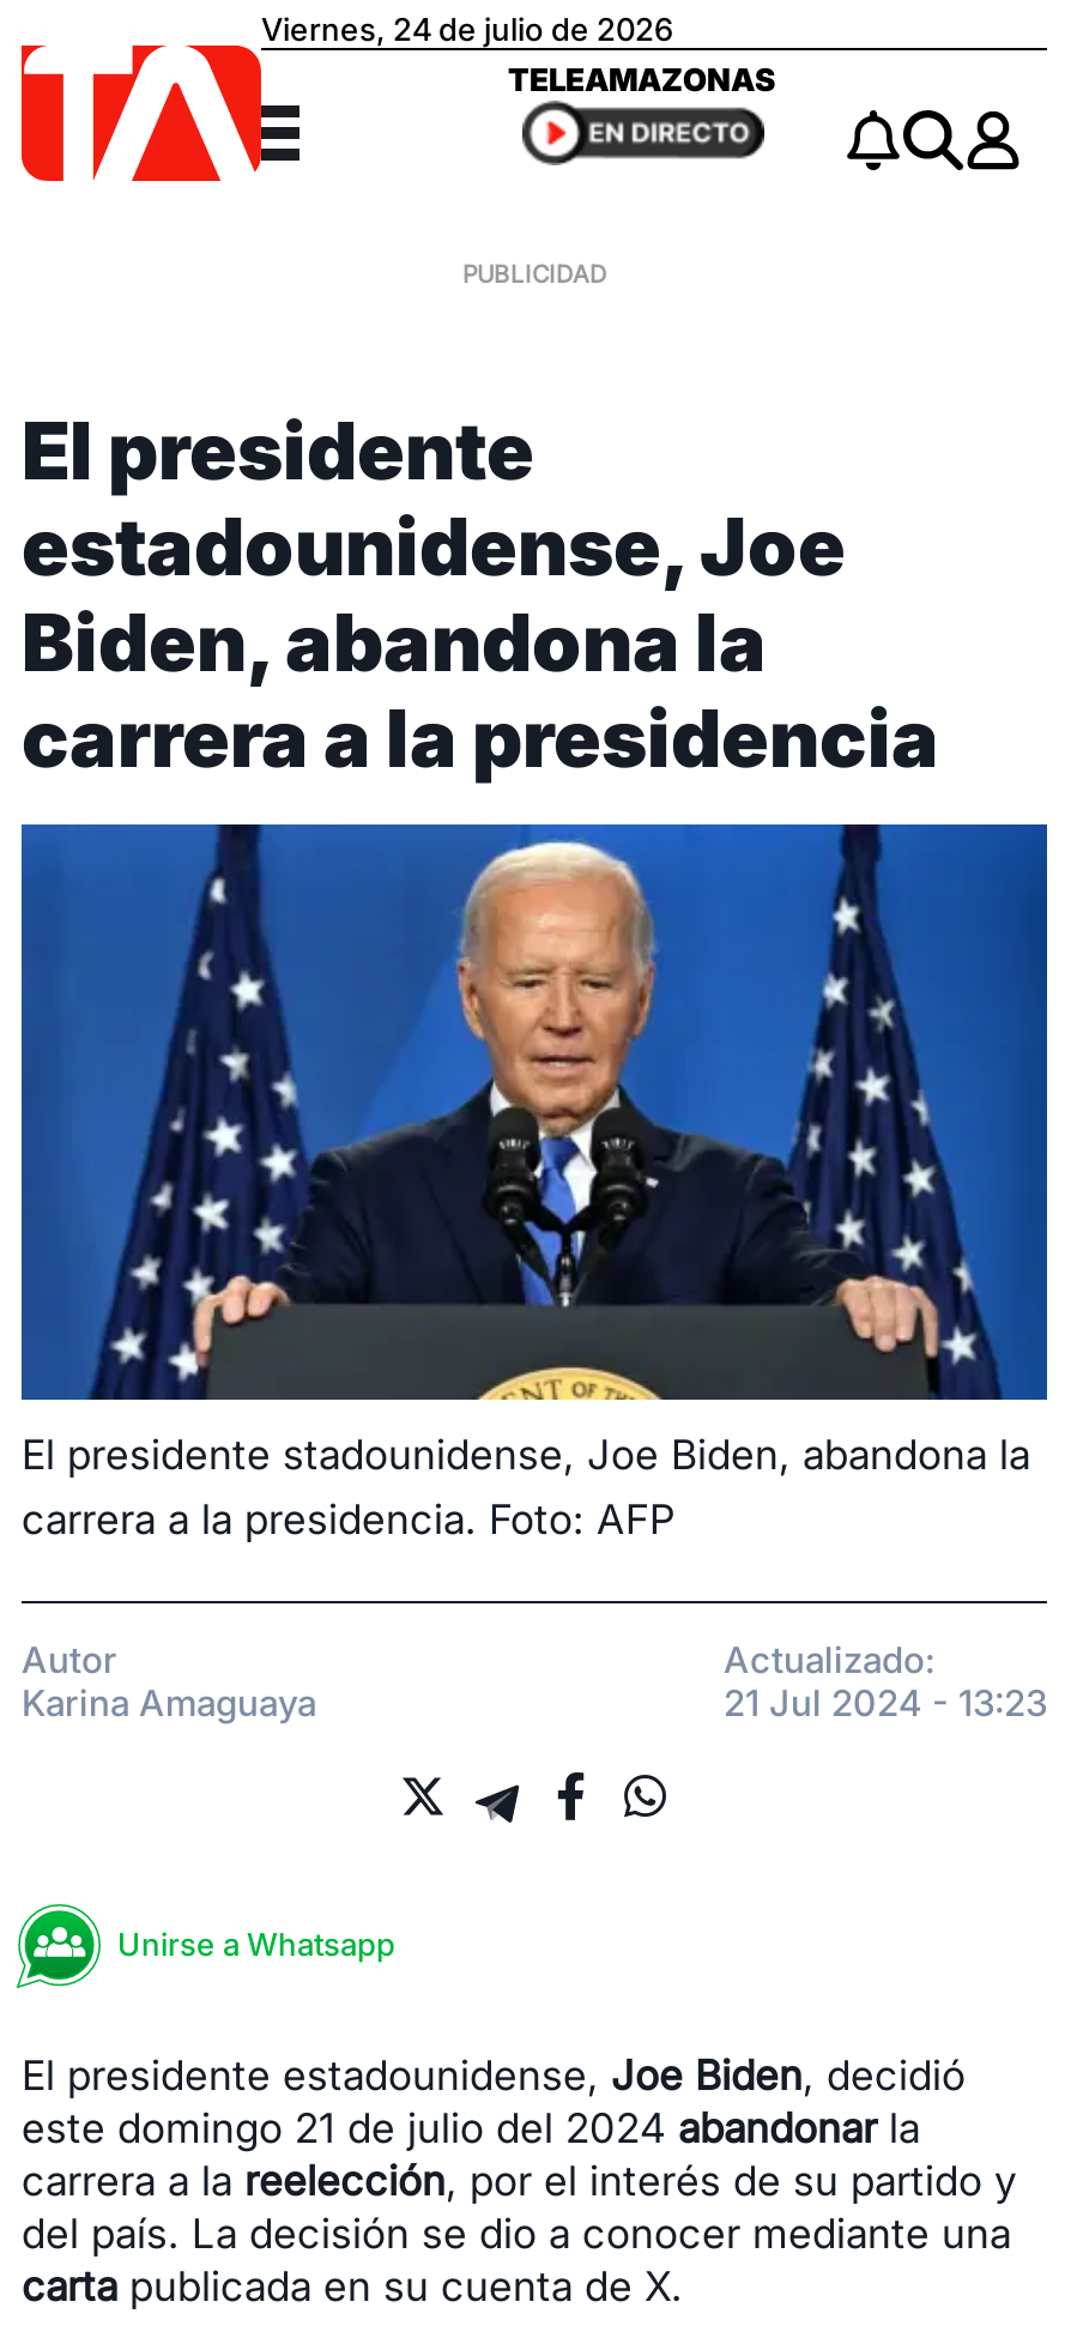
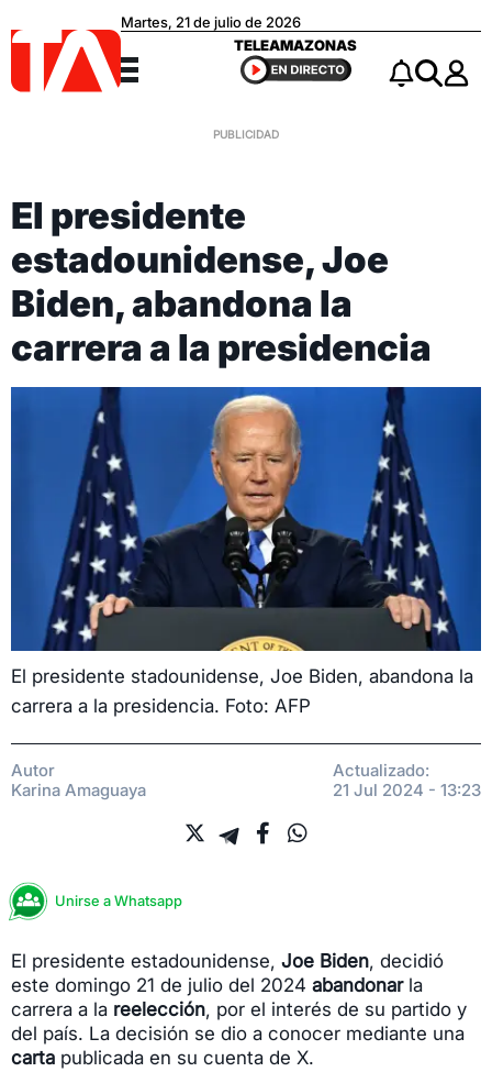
- Viernes, 24 de julio de 2026
+ Martes, 21 de julio de 2026
